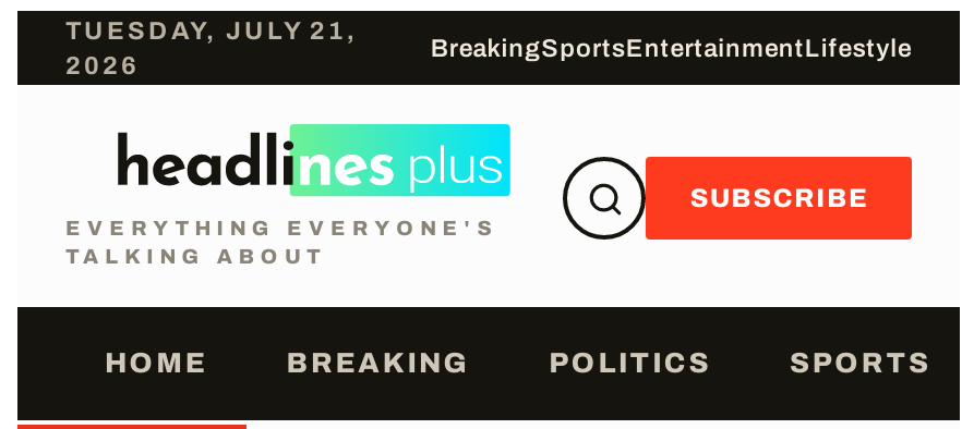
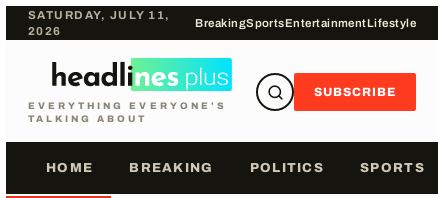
- TUESDAY, JULY 21,
+ SATURDAY, JULY 11,
